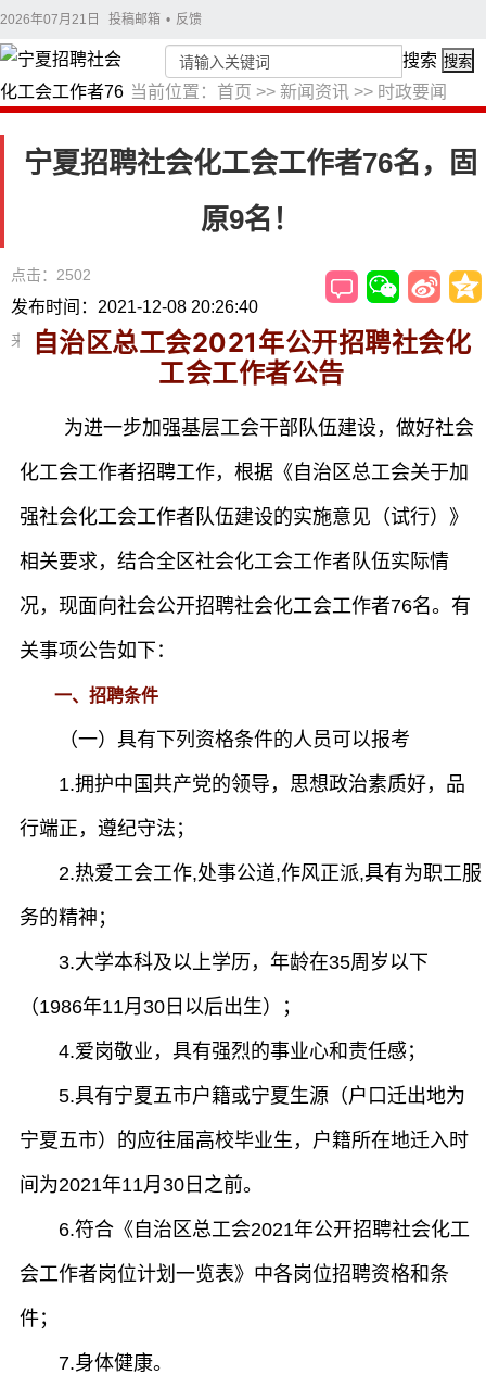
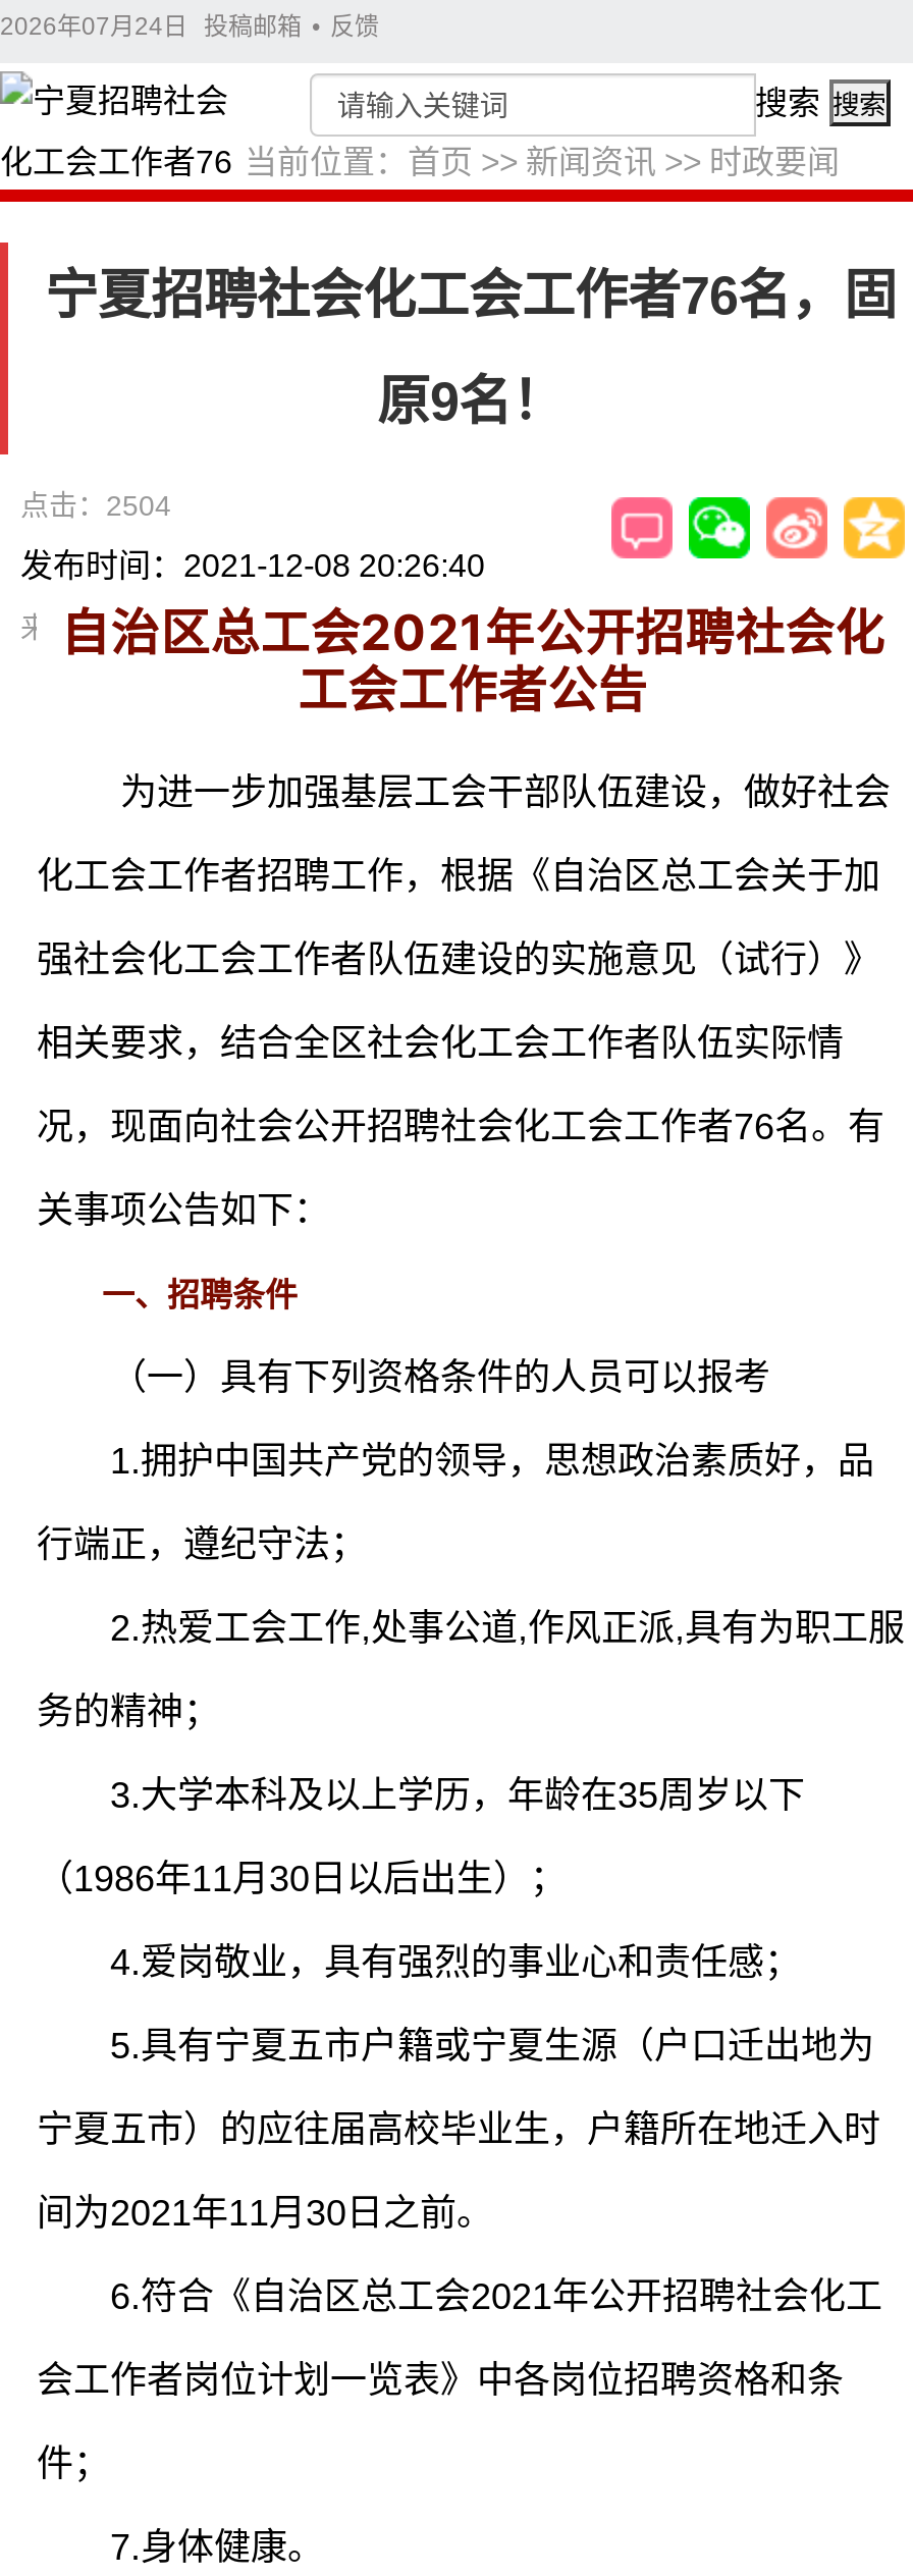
- 2026年07月21日 投稿邮箱 • 反馈
+ 2026年07月24日 投稿邮箱 • 反馈

- 点击：2502
+ 点击：2504
